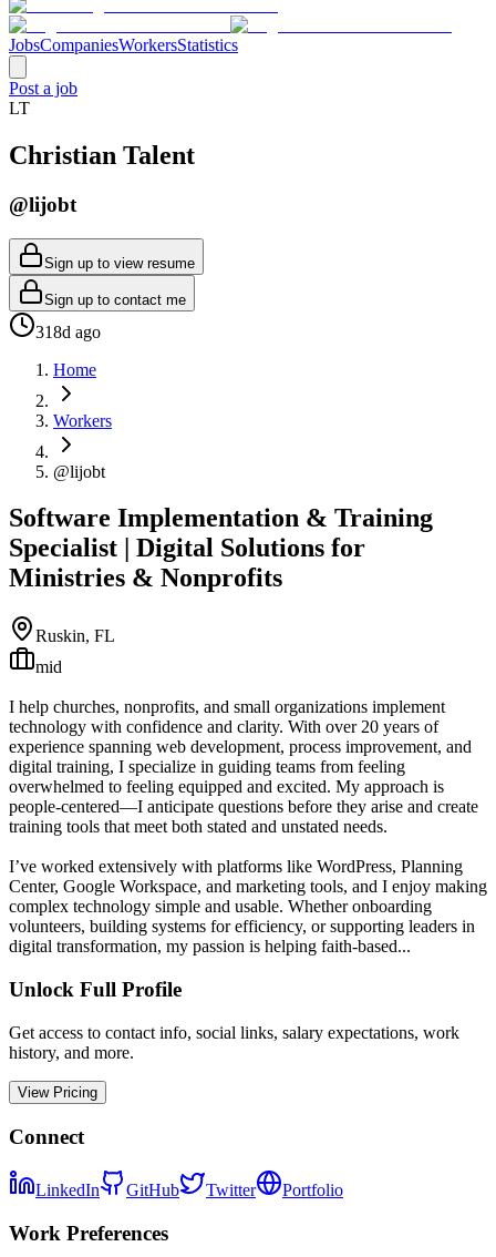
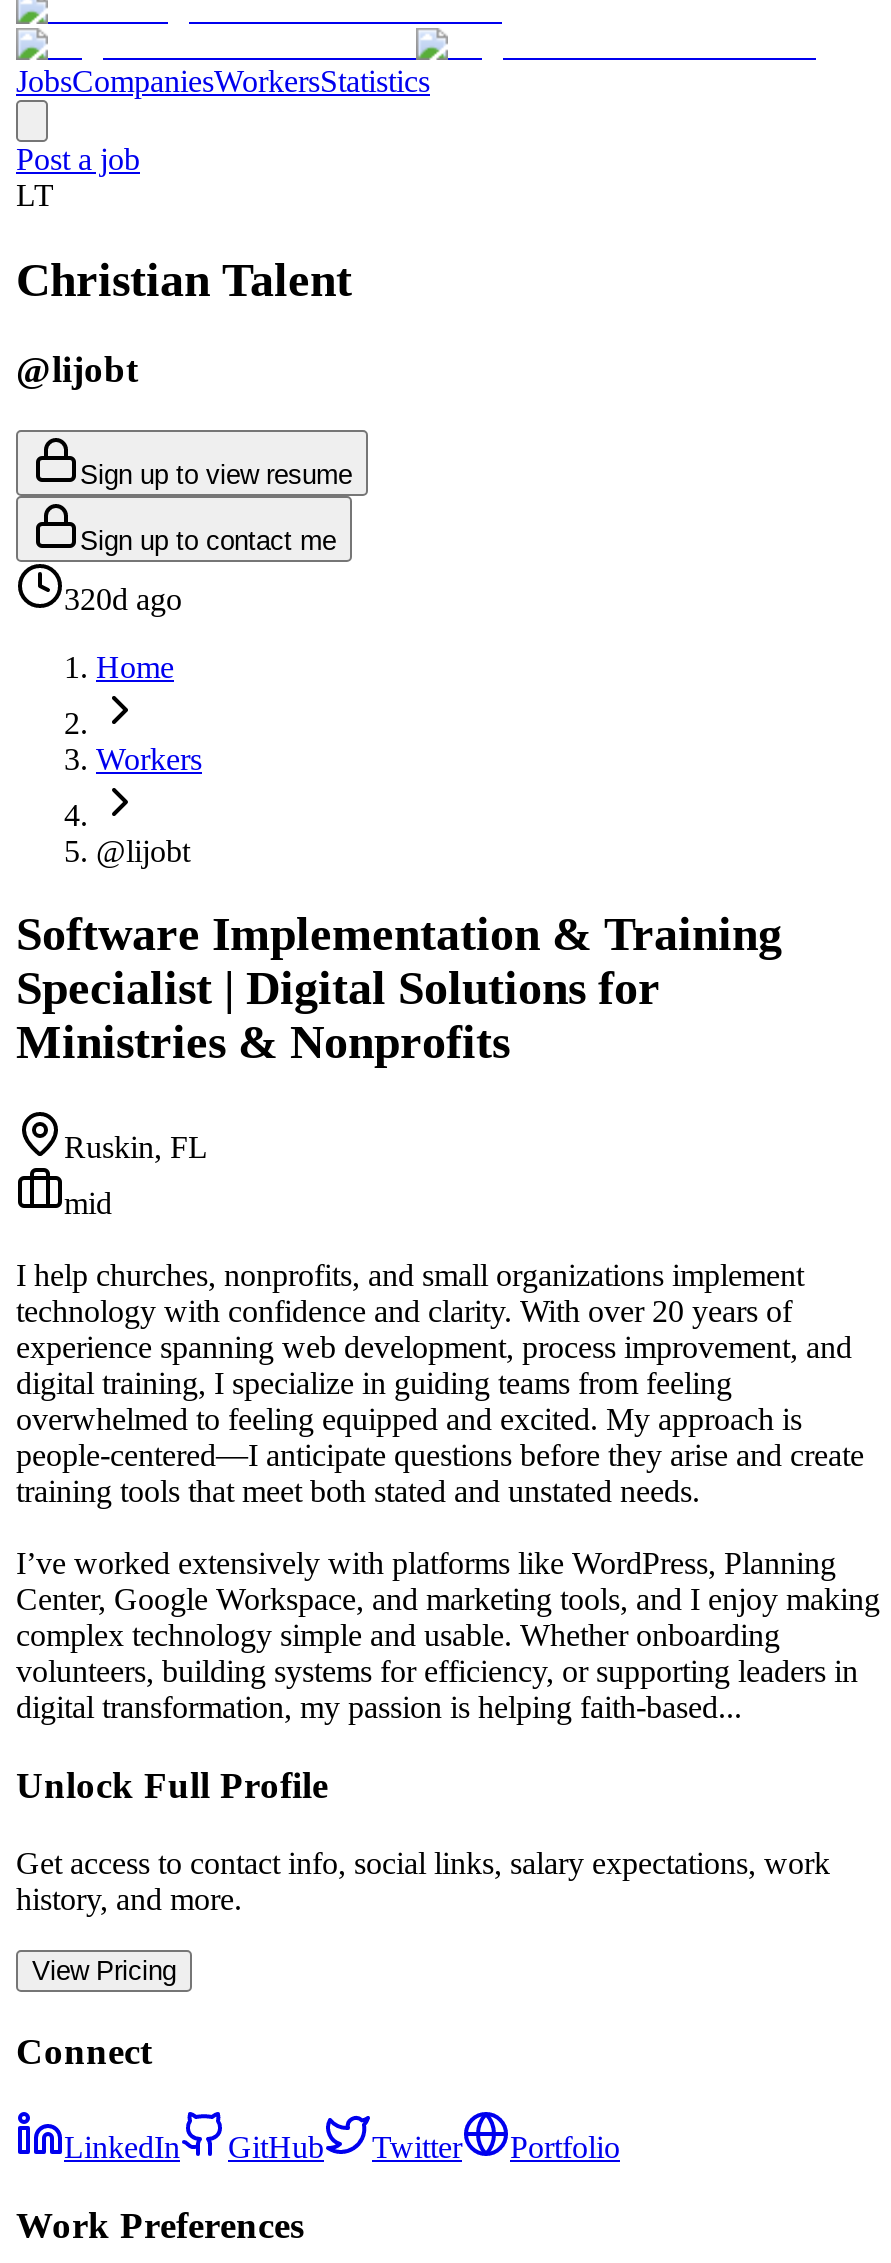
- 318d ago
+ 320d ago
